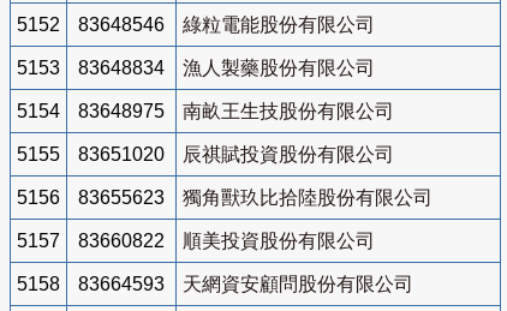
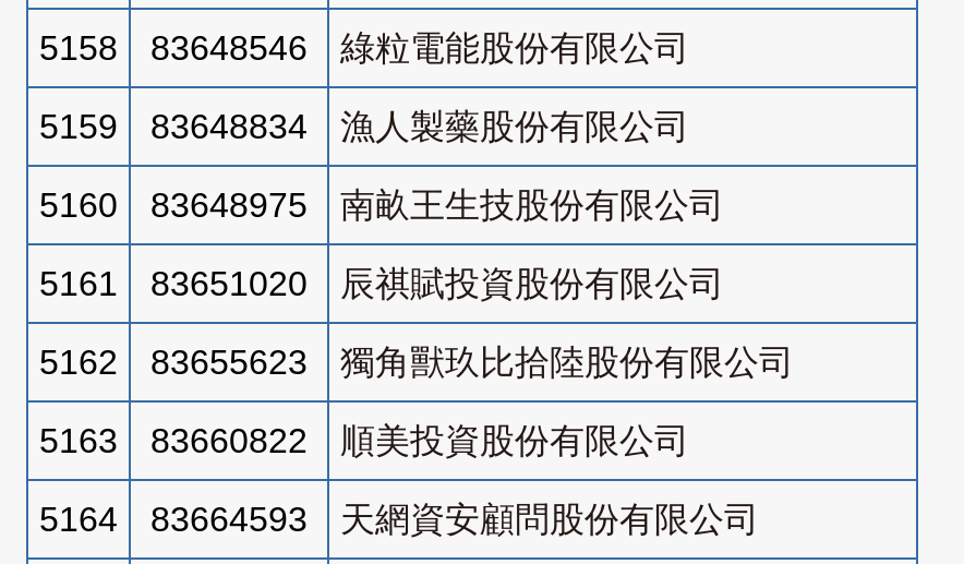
- 5152 83648546 綠粒電能股份有限公司
+ 5158 83648546 綠粒電能股份有限公司

- 5153 83648834 漁人製藥股份有限公司
+ 5159 83648834 漁人製藥股份有限公司

- 5154 83648975 南畝王生技股份有限公司
+ 5160 83648975 南畝王生技股份有限公司

- 5155 83651020 辰祺賦投資股份有限公司
+ 5161 83651020 辰祺賦投資股份有限公司

- 5156 83655623 獨角獸玖比拾陸股份有限公司
+ 5162 83655623 獨角獸玖比拾陸股份有限公司

- 5157 83660822 順美投資股份有限公司
+ 5163 83660822 順美投資股份有限公司

- 5158 83664593 天網資安顧問股份有限公司
+ 5164 83664593 天網資安顧問股份有限公司
